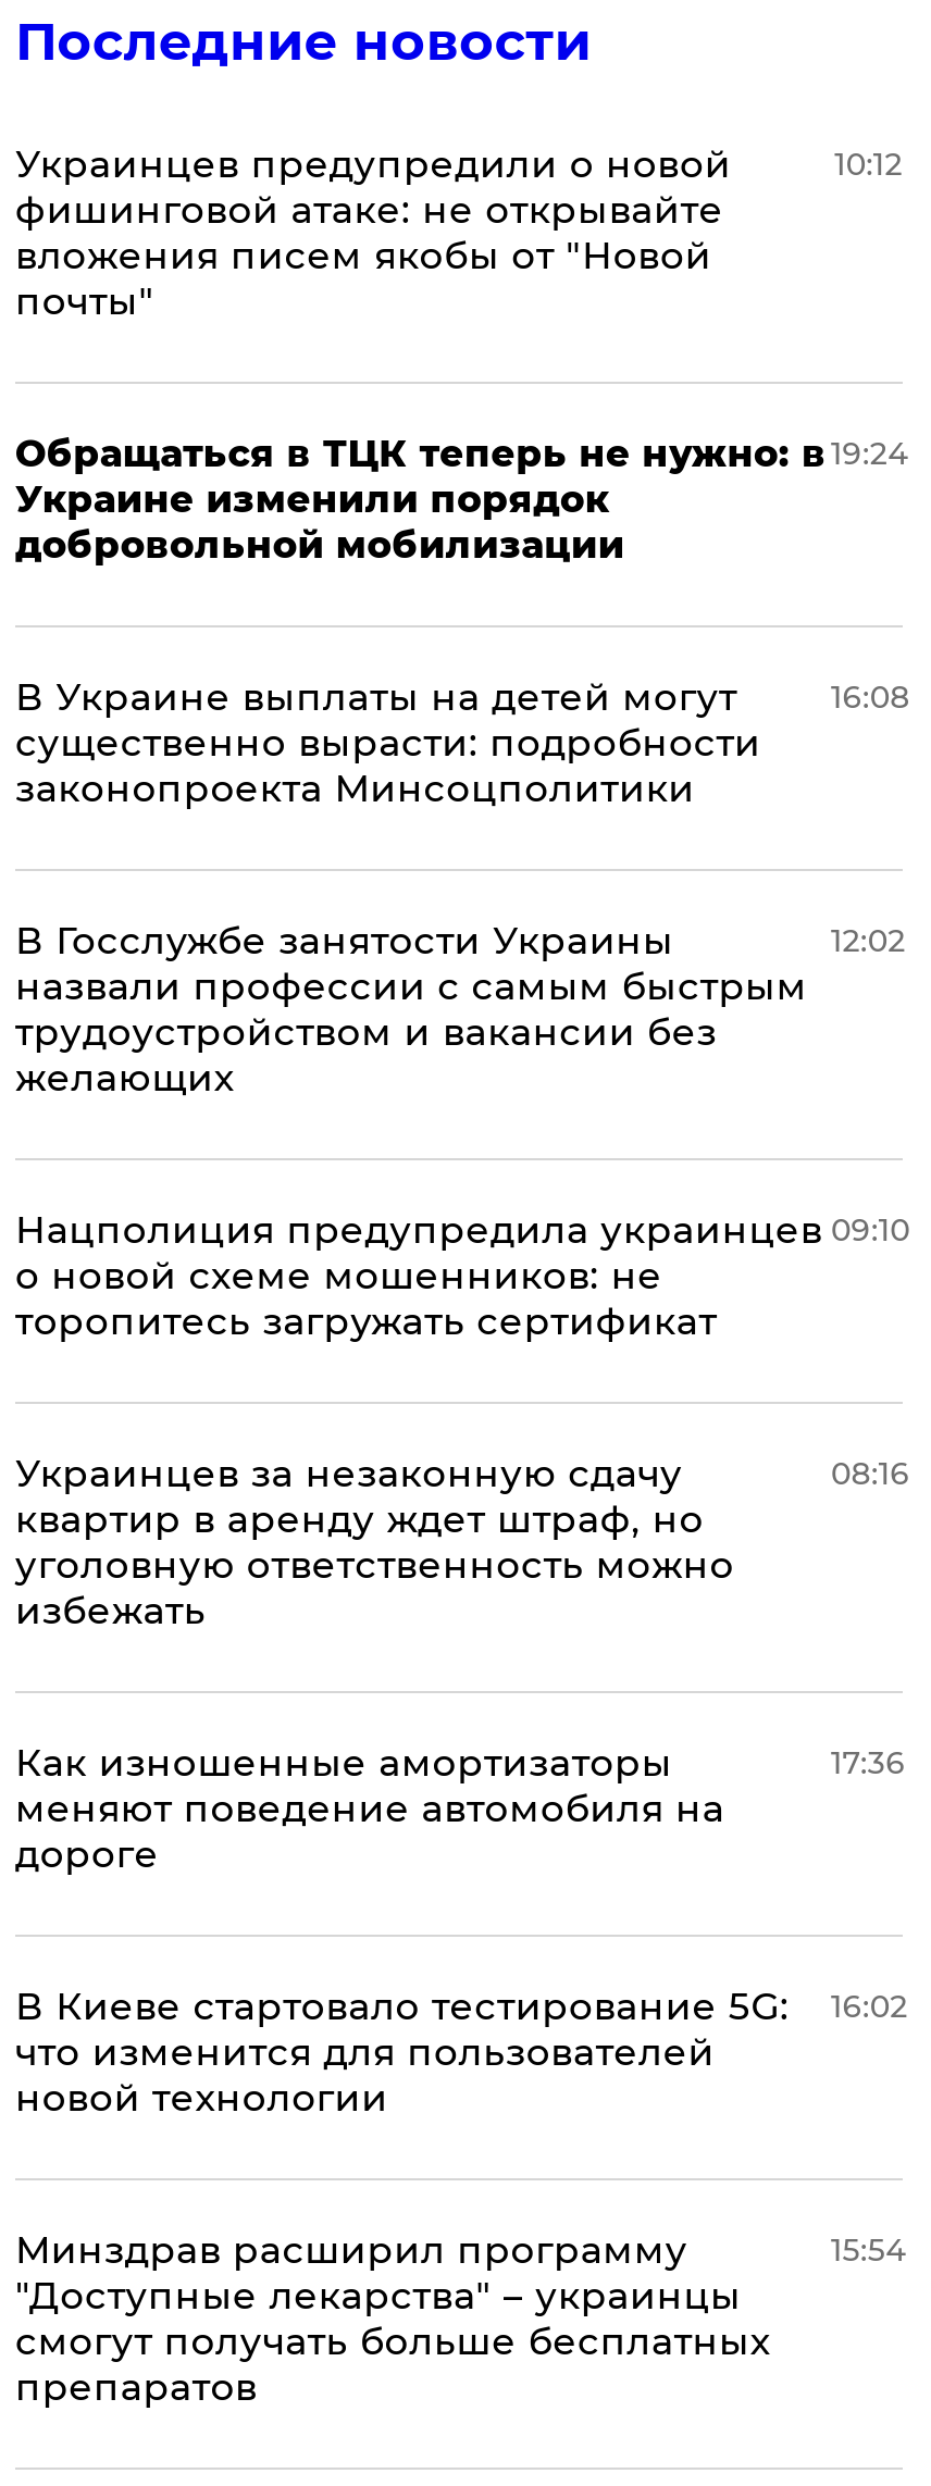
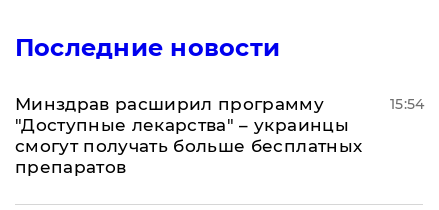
- Украинцев предупредили о новой
- фишинговой атаке: не открывайте
- вложения писем якобы от "Новой
- почты"

- 10:12

- Обращаться в ТЦК теперь не нужно: в
- Украине изменили порядок
- добровольной мобилизации

- 19:24

- В Украине выплаты на детей могут
- существенно вырасти: подробности
- законопроекта Минсоцполитики

- 16:08

- В Госслужбе занятости Украины
- назвали профессии с самым быстрым
- трудоустройством и вакансии без
- желающих

- 12:02

- Нацполиция предупредила украинцев
- о новой схеме мошенников: не
- торопитесь загружать сертификат

- 09:10

- Украинцев за незаконную сдачу
- квартир в аренду ждет штраф, но
- уголовную ответственность можно
- избежать

- 08:16

- Как изношенные амортизаторы
- меняют поведение автомобиля на
- дороге

- 17:36

- В Киеве стартовало тестирование 5G:
- что изменится для пользователей
- новой технологии

- 16:02
